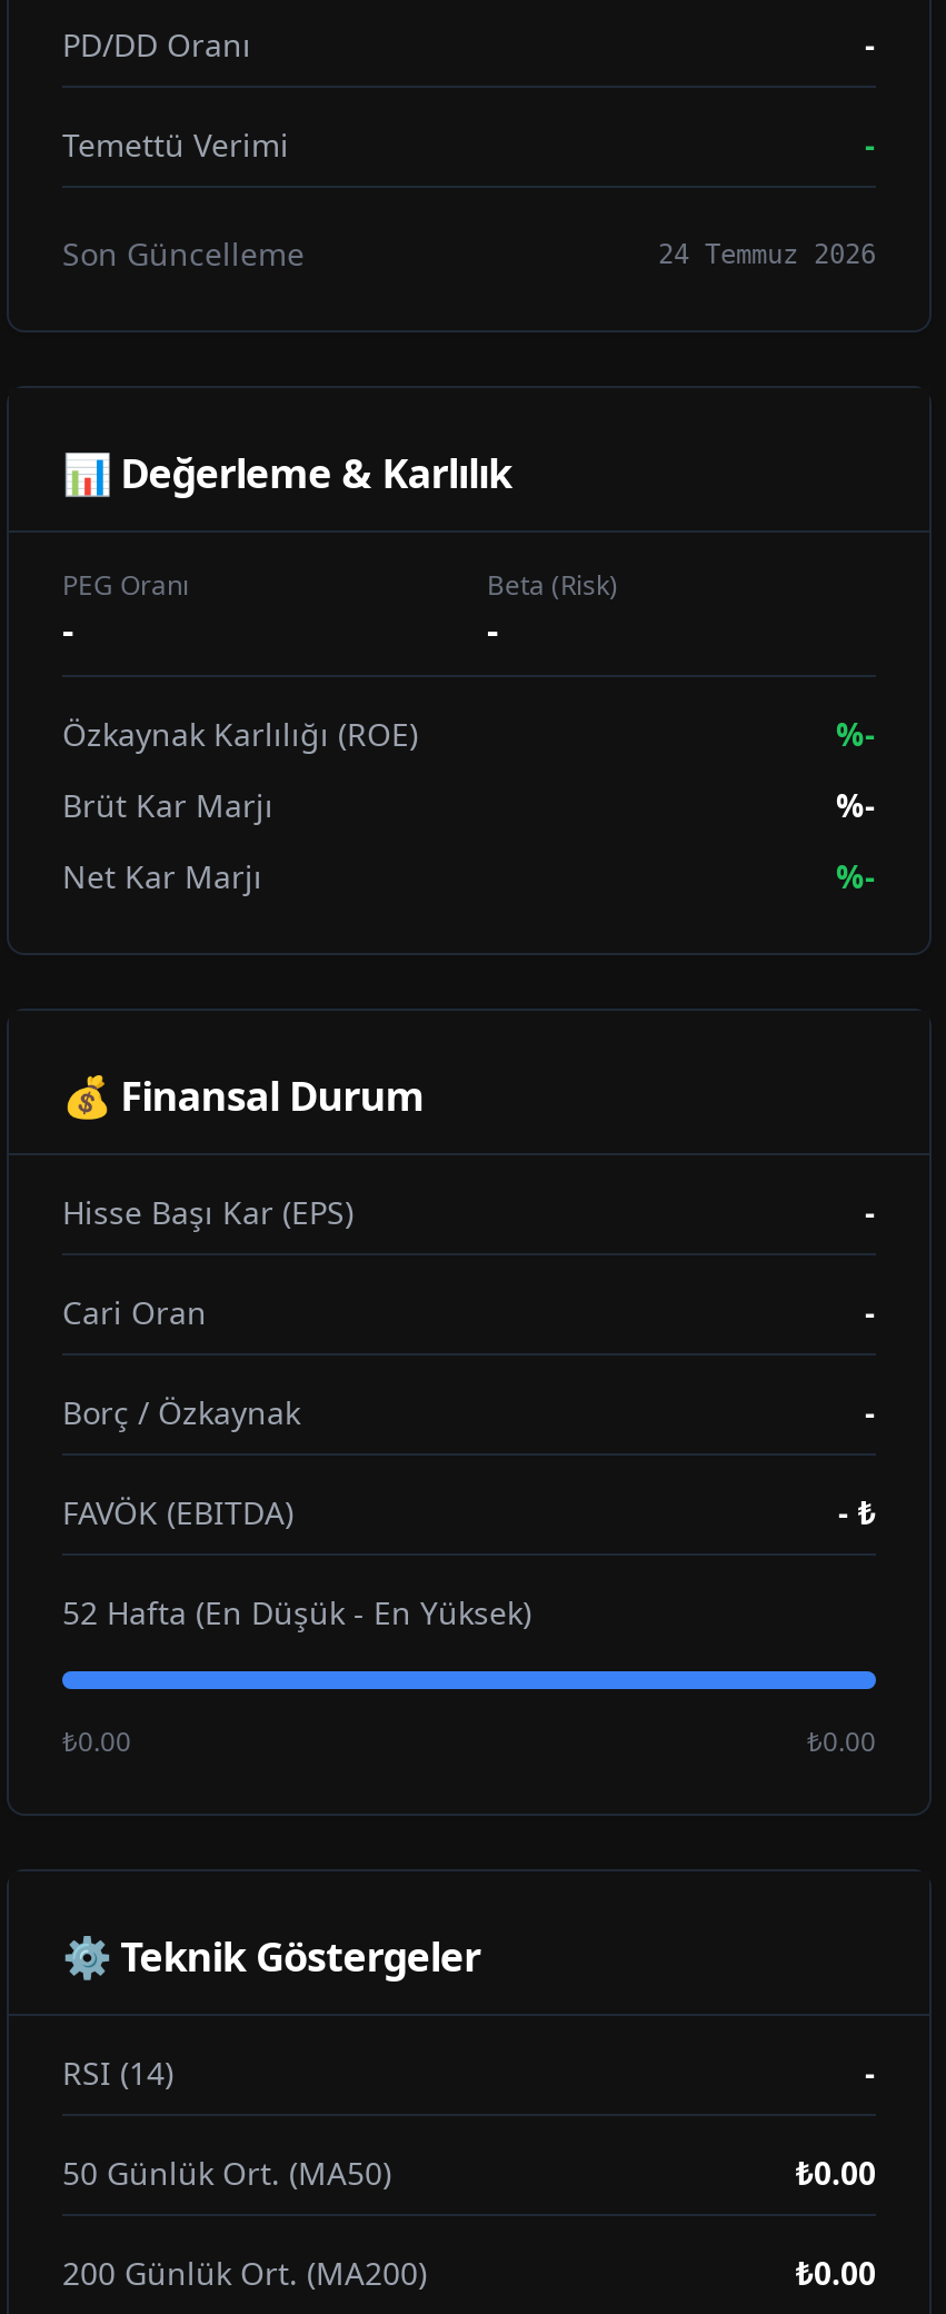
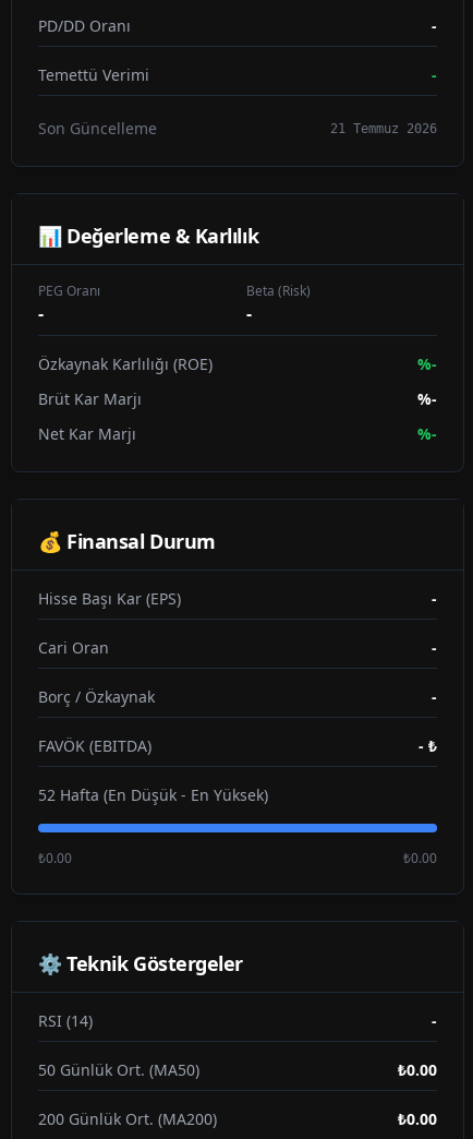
- 24 Temmuz 2026
+ 21 Temmuz 2026
